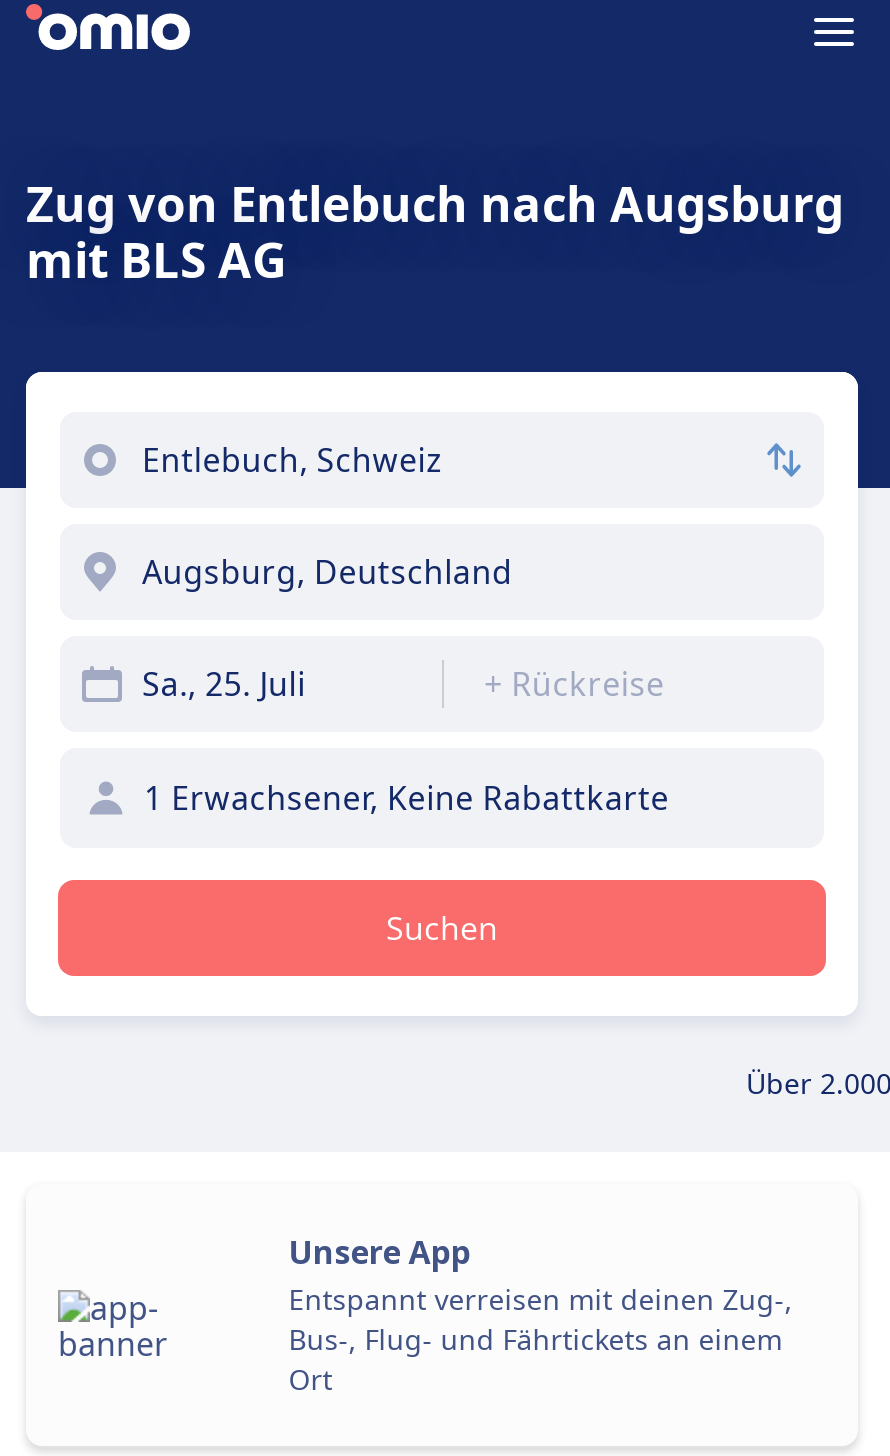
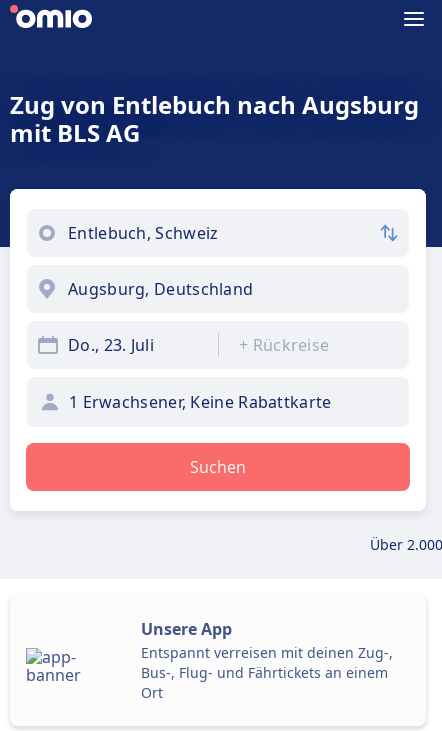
- Sa., 25. Juli
+ Do., 23. Juli
